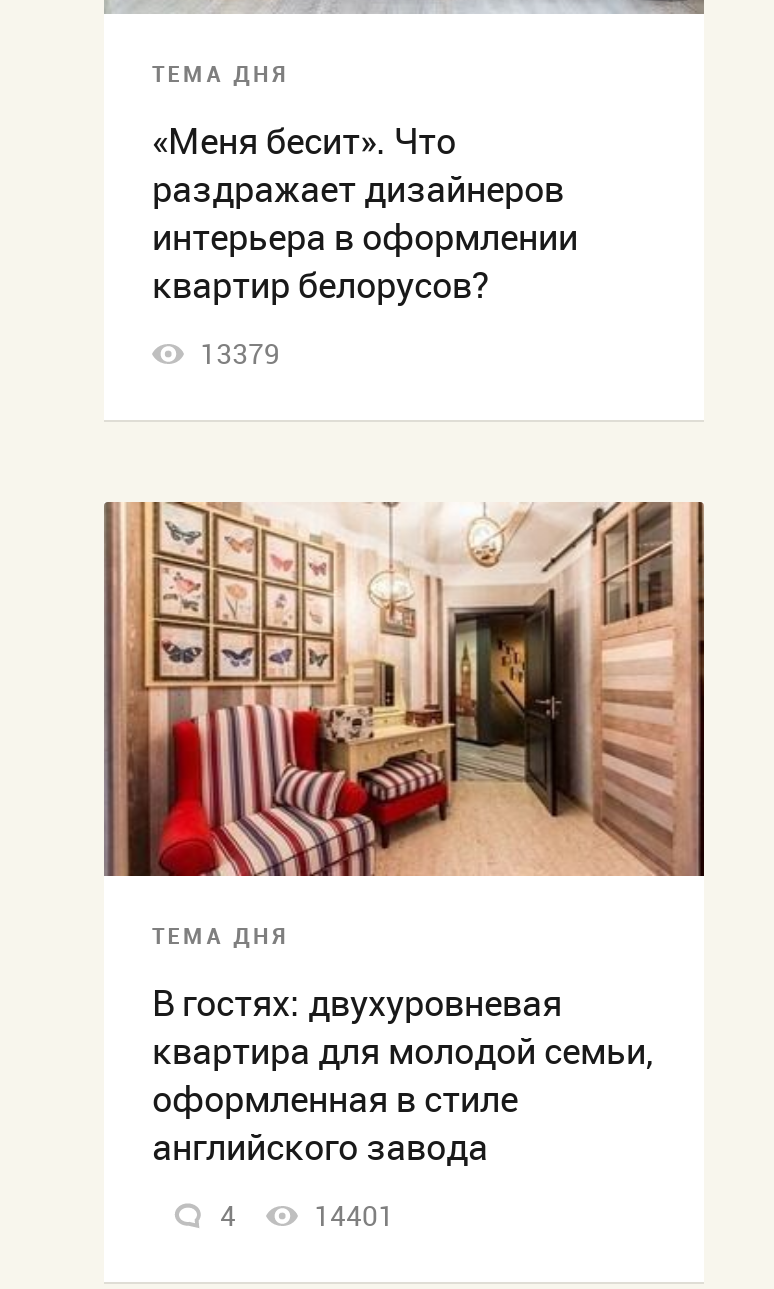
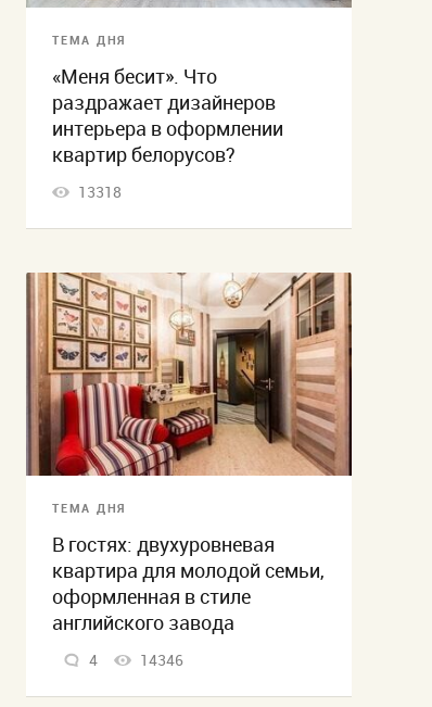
- 13379
+ 13318

- 14401
+ 14346
